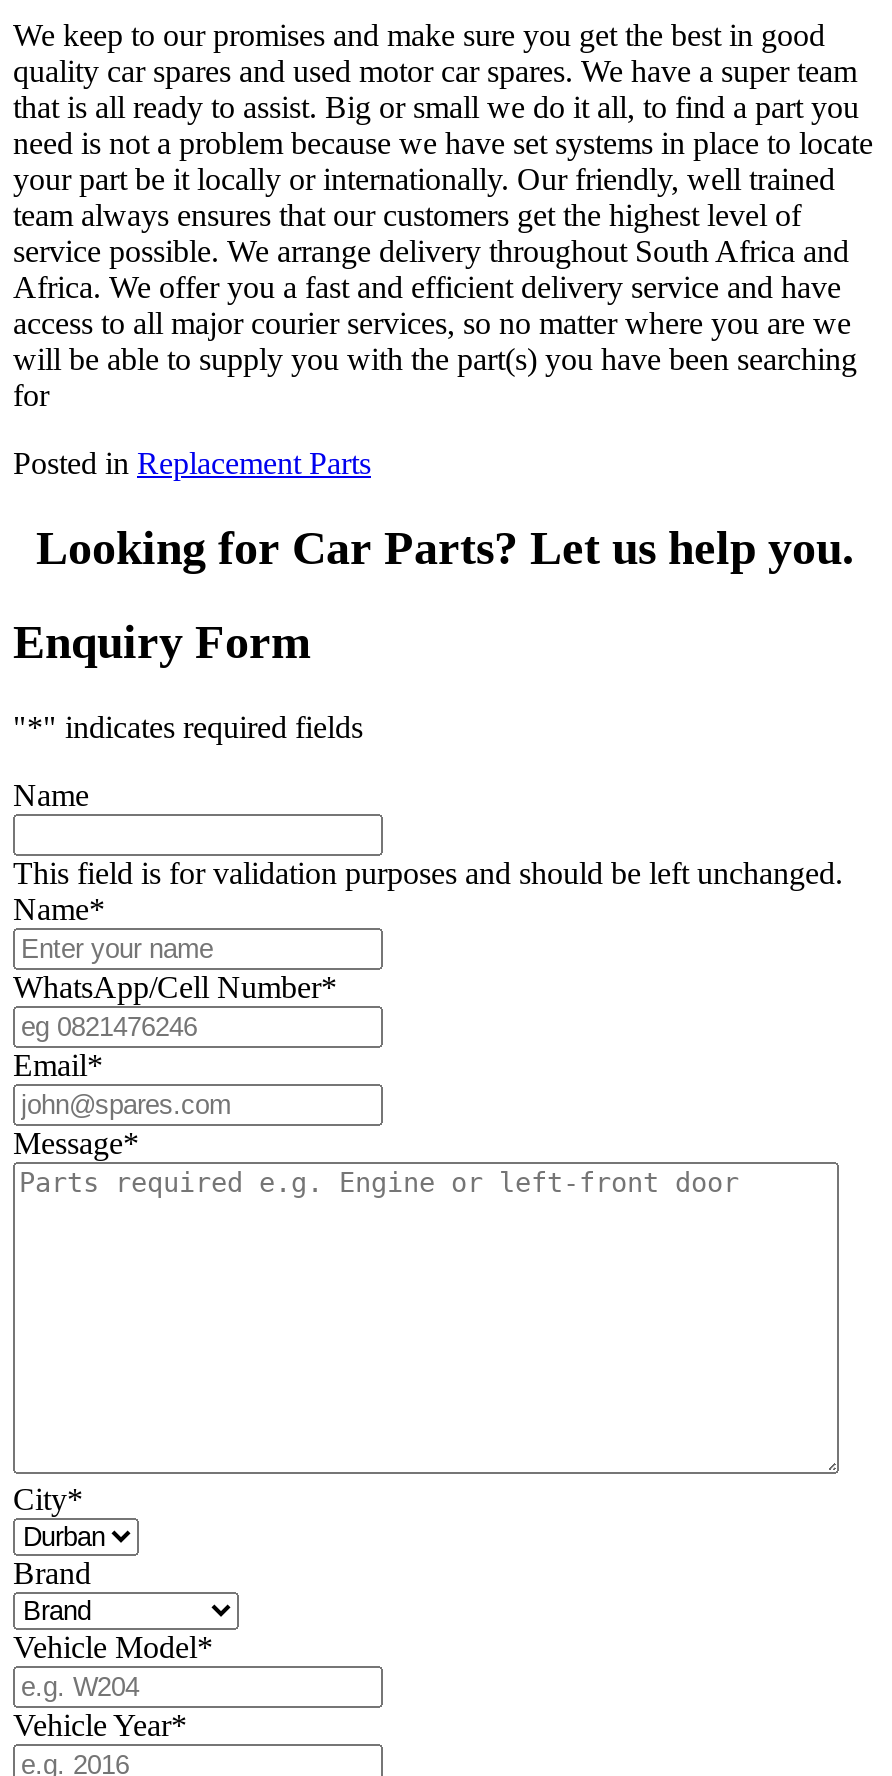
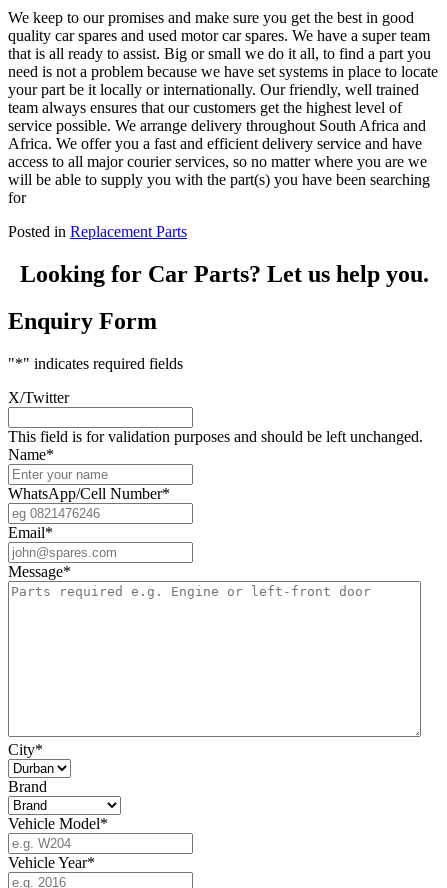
- Name
+ X/Twitter
